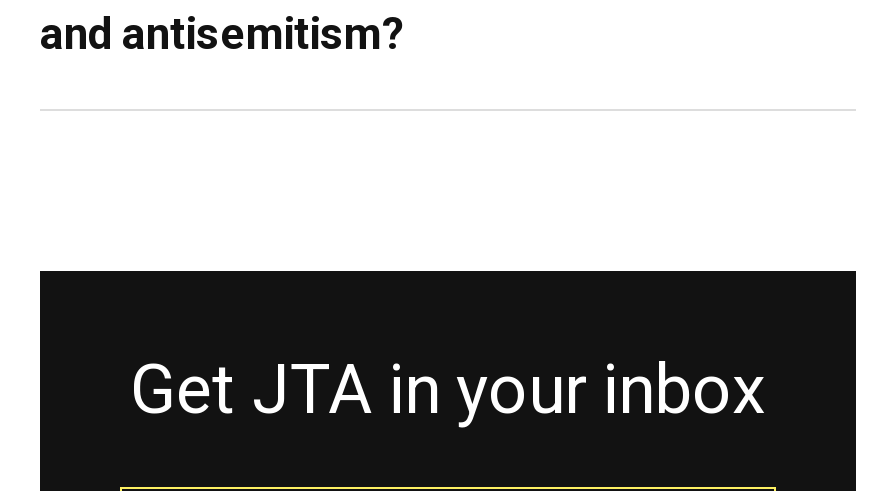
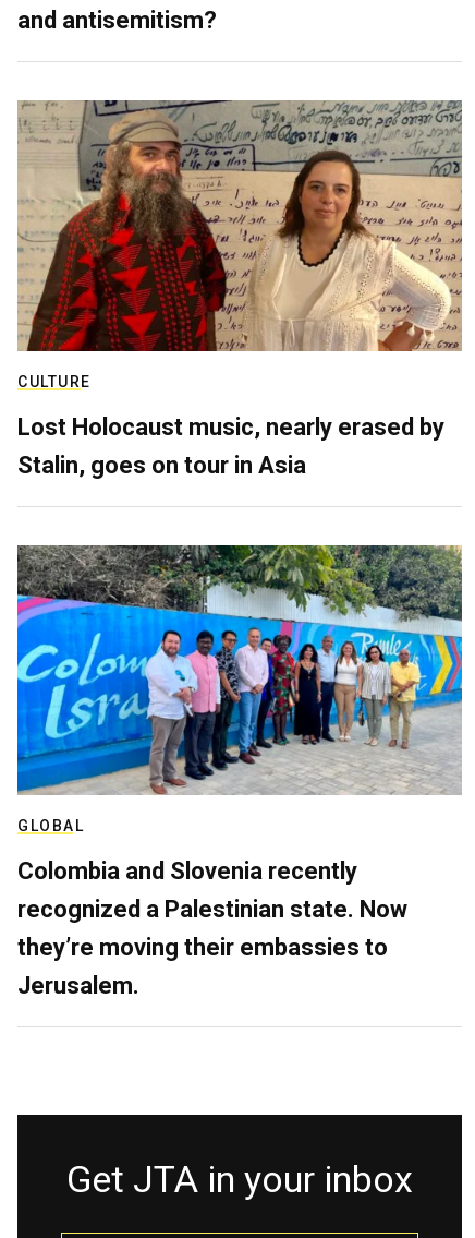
+ [image]
+ CULTURE
+ Lost Holocaust music, nearly erased by
+ Stalin, goes on tour in Asia

+ [image]
+ GLOBAL
+ Colombia and Slovenia recently
+ recognized a Palestinian state. Now
+ they’re moving their embassies to
+ Jerusalem.
